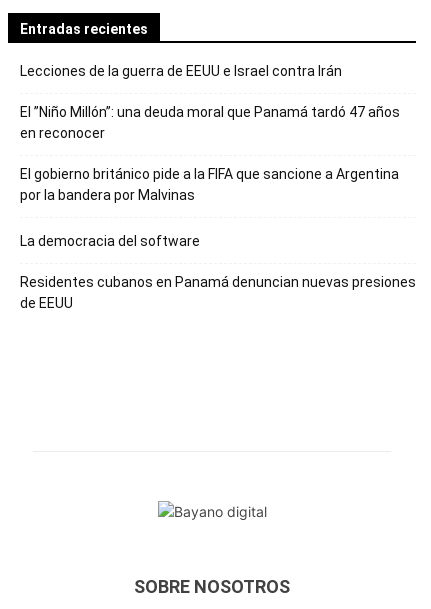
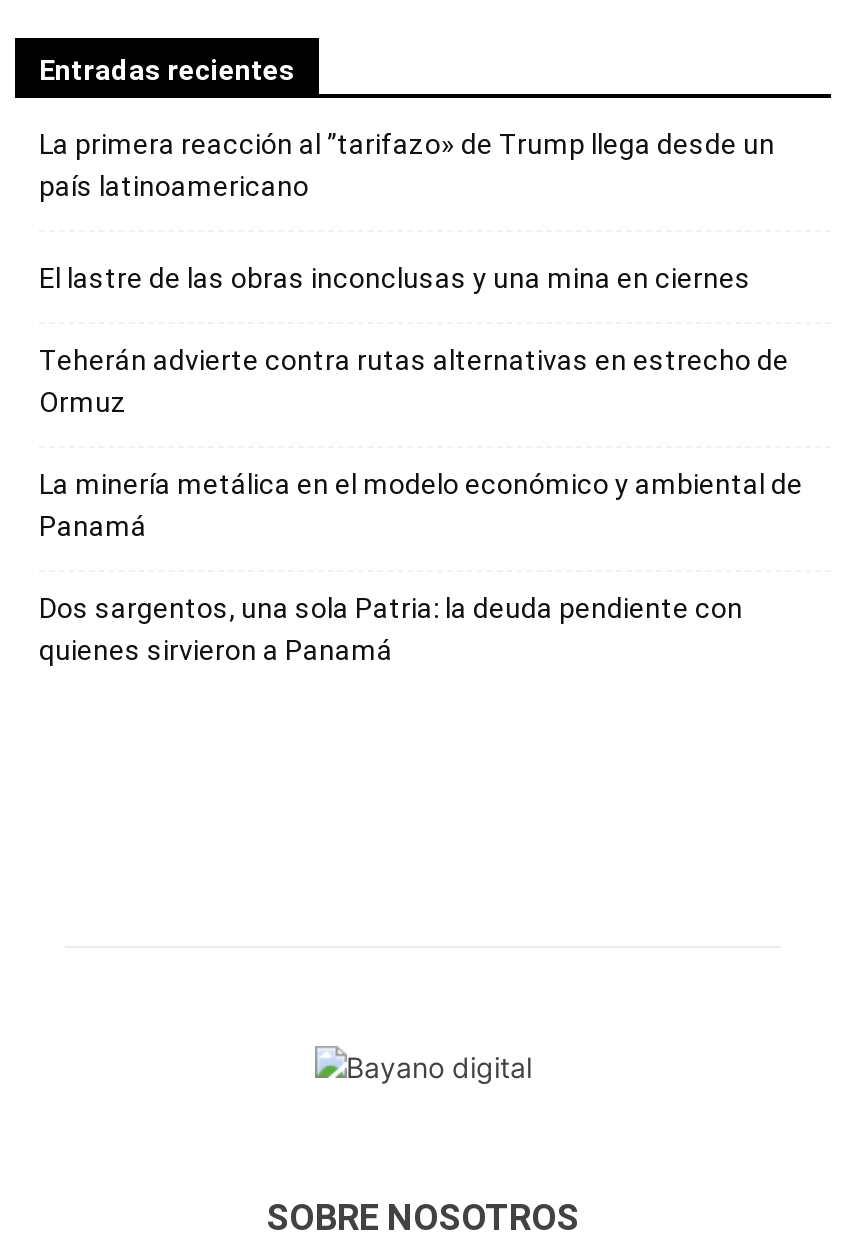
- Lecciones de la guerra de EEUU e Israel contra Irán
+ La primera reacción al ”tarifazo» de Trump llega desde un
+ país latinoamericano

- El ”Niño Millón”: una deuda moral que Panamá tardó 47 años
- en reconocer
+ El lastre de las obras inconclusas y una mina en ciernes

- El gobierno británico pide a la FIFA que sancione a Argentina
- por la bandera por Malvinas
+ Teherán advierte contra rutas alternativas en estrecho de
+ Ormuz

- La democracia del software
+ La minería metálica en el modelo económico y ambiental de
+ Panamá

- Residentes cubanos en Panamá denuncian nuevas presiones
- de EEUU
+ Dos sargentos, una sola Patria: la deuda pendiente con
+ quienes sirvieron a Panamá
